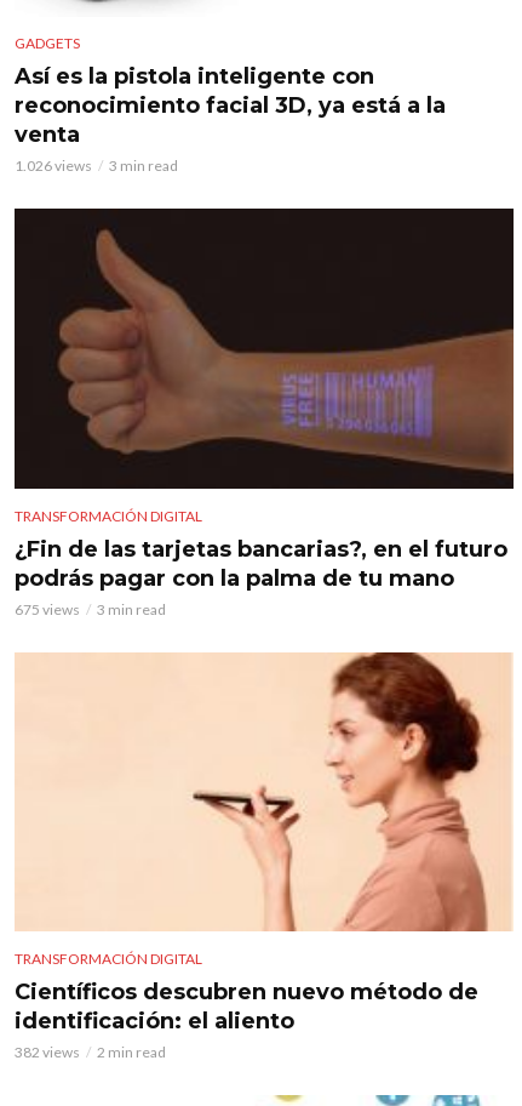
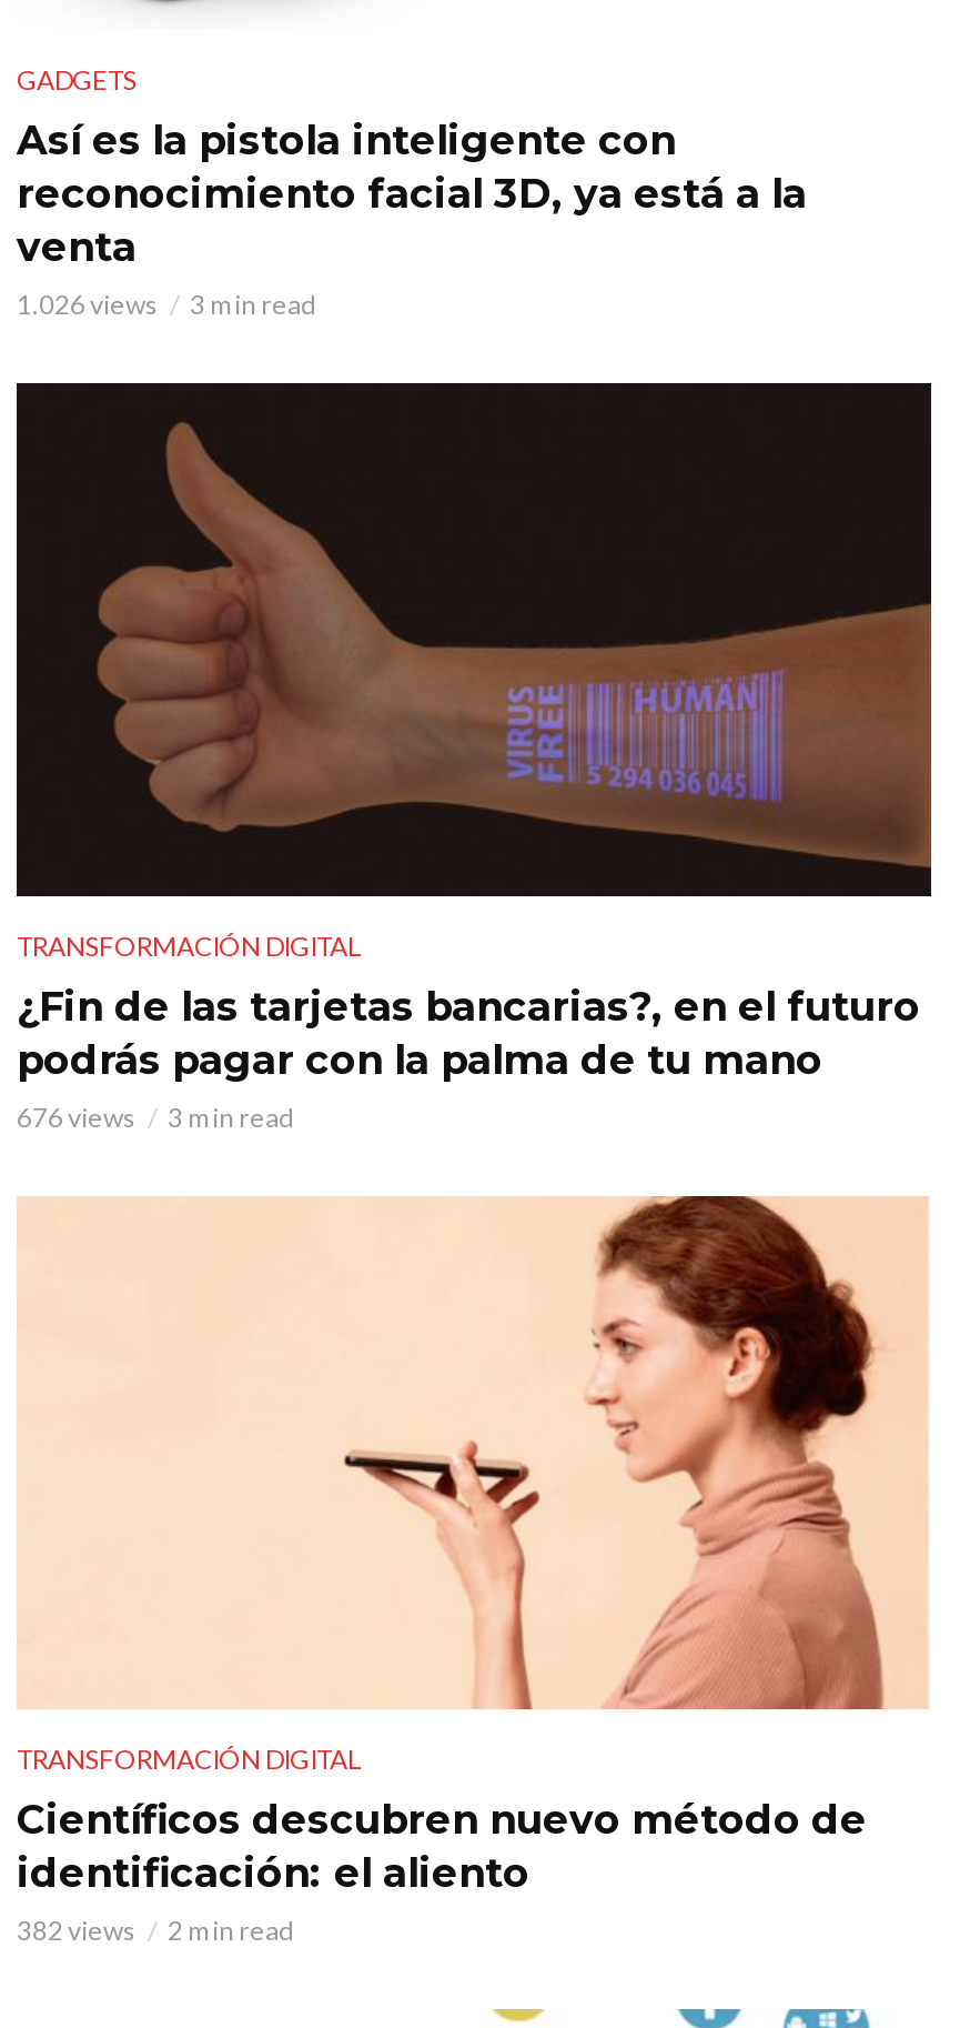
- 675 views 3 min read
+ 676 views 3 min read
